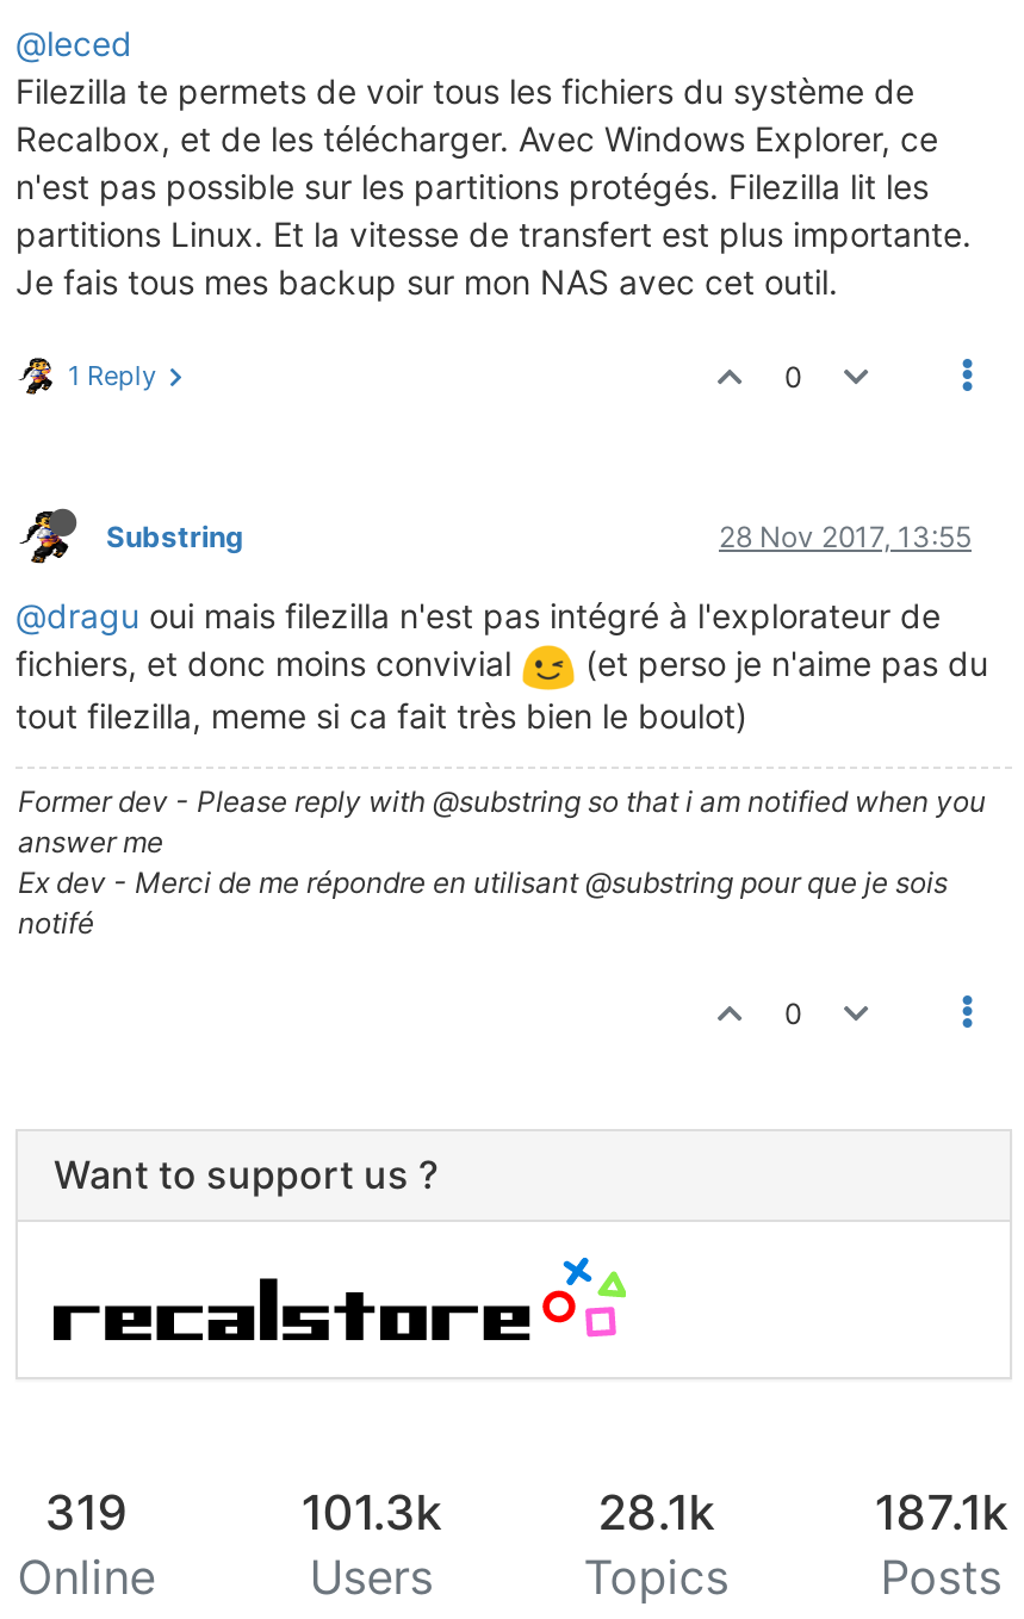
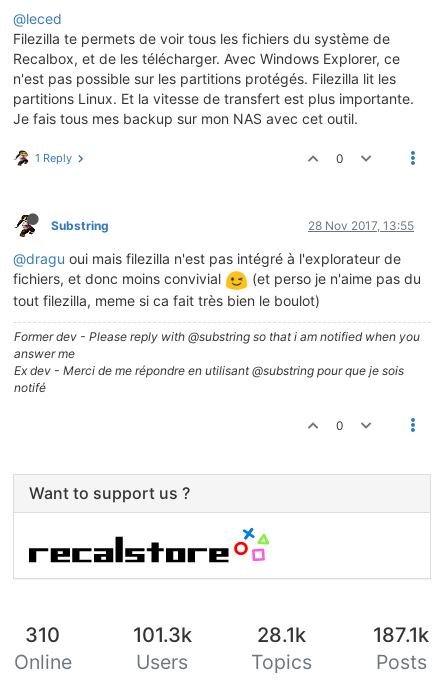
- 319
+ 310
